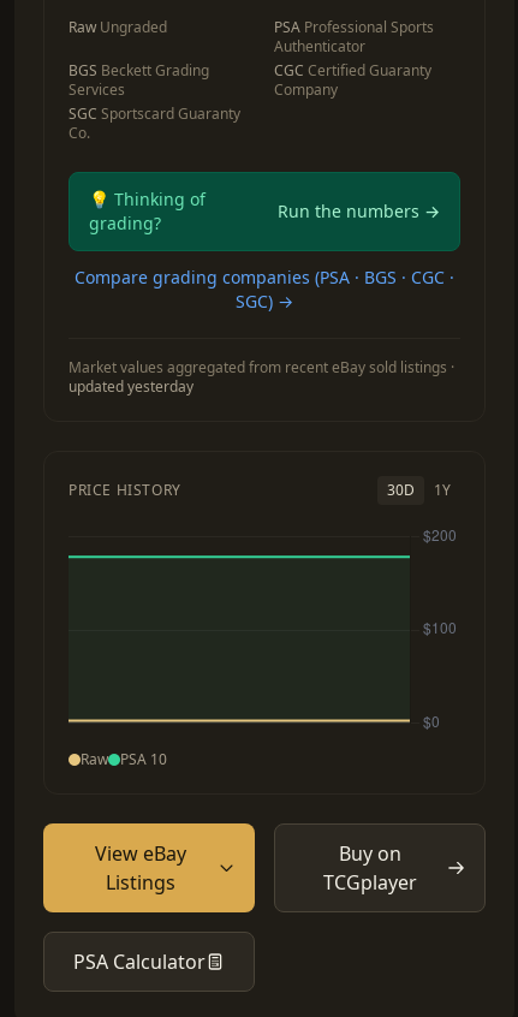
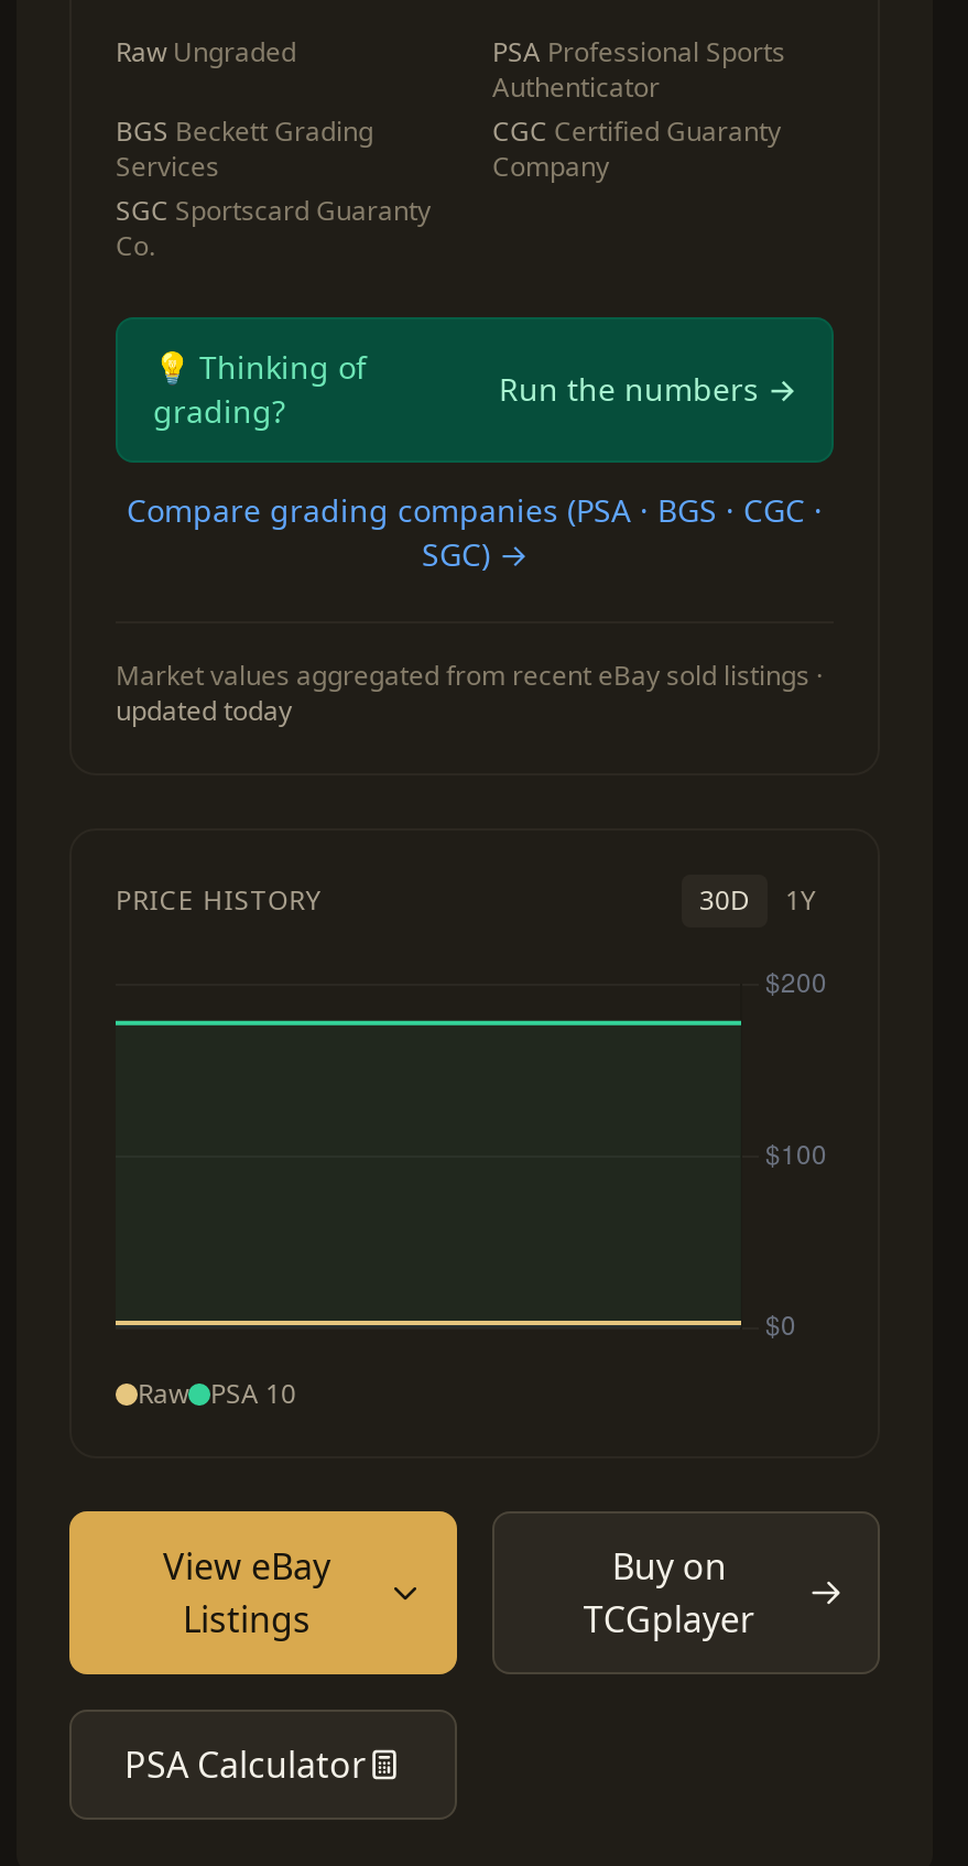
- updated yesterday
+ updated today
